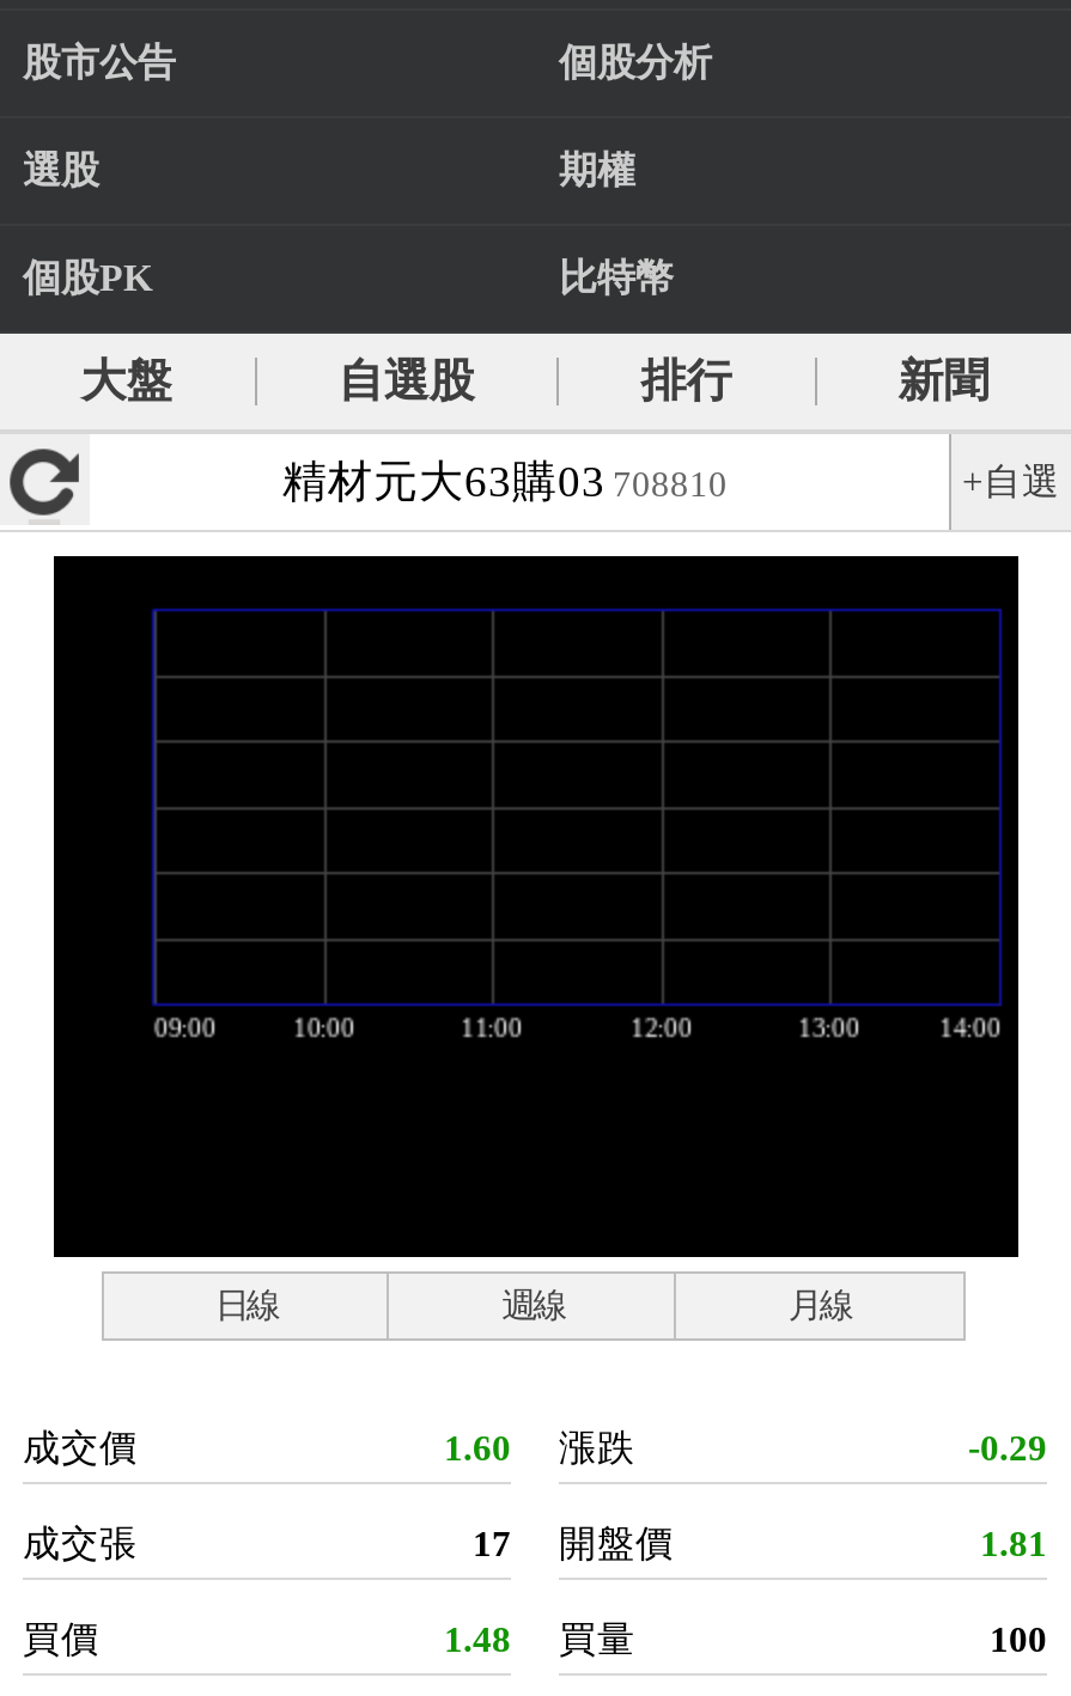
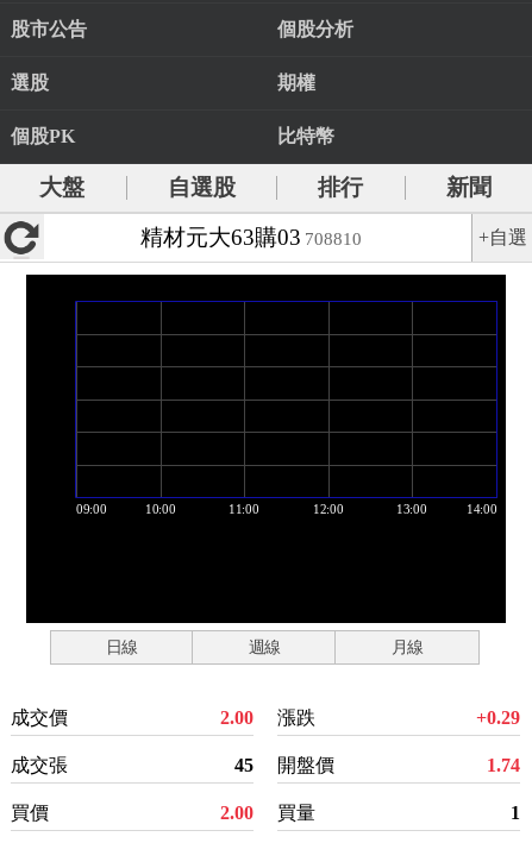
- 1.60 漲跌
+ 2.00 漲跌

- -0.29
+ +0.29

- 17 開盤價
+ 45 開盤價

- 1.81
+ 1.74

- 1.48 買量
+ 2.00 買量

- 100
+ 1
